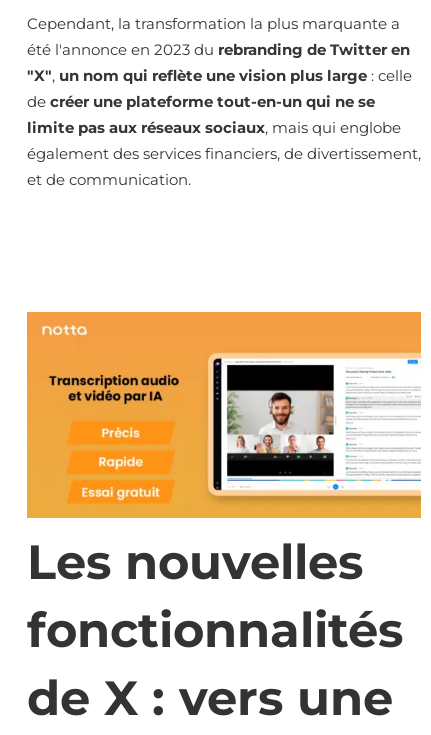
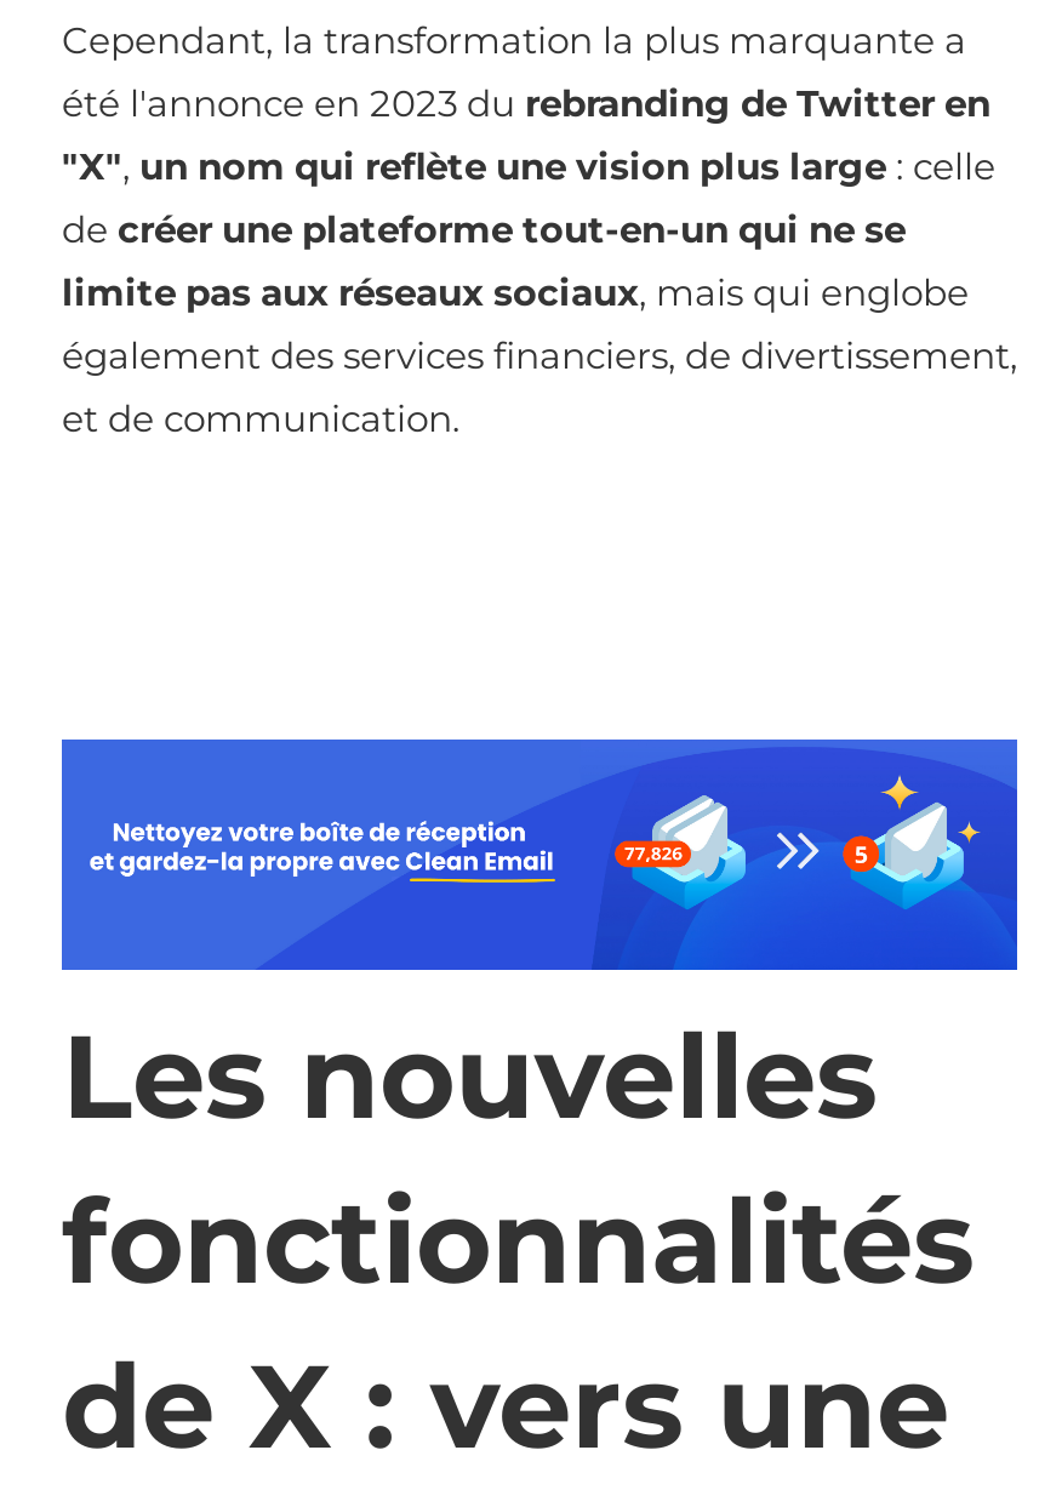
- [image]
+ [image]
